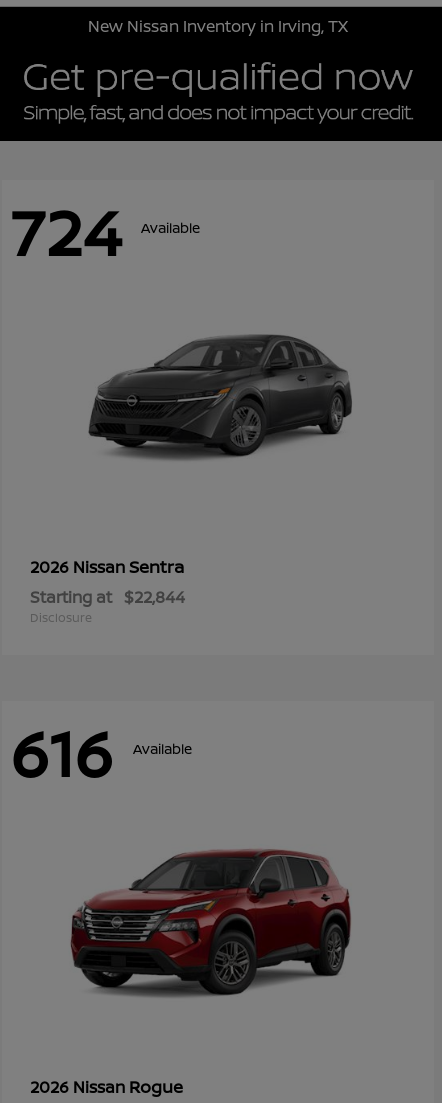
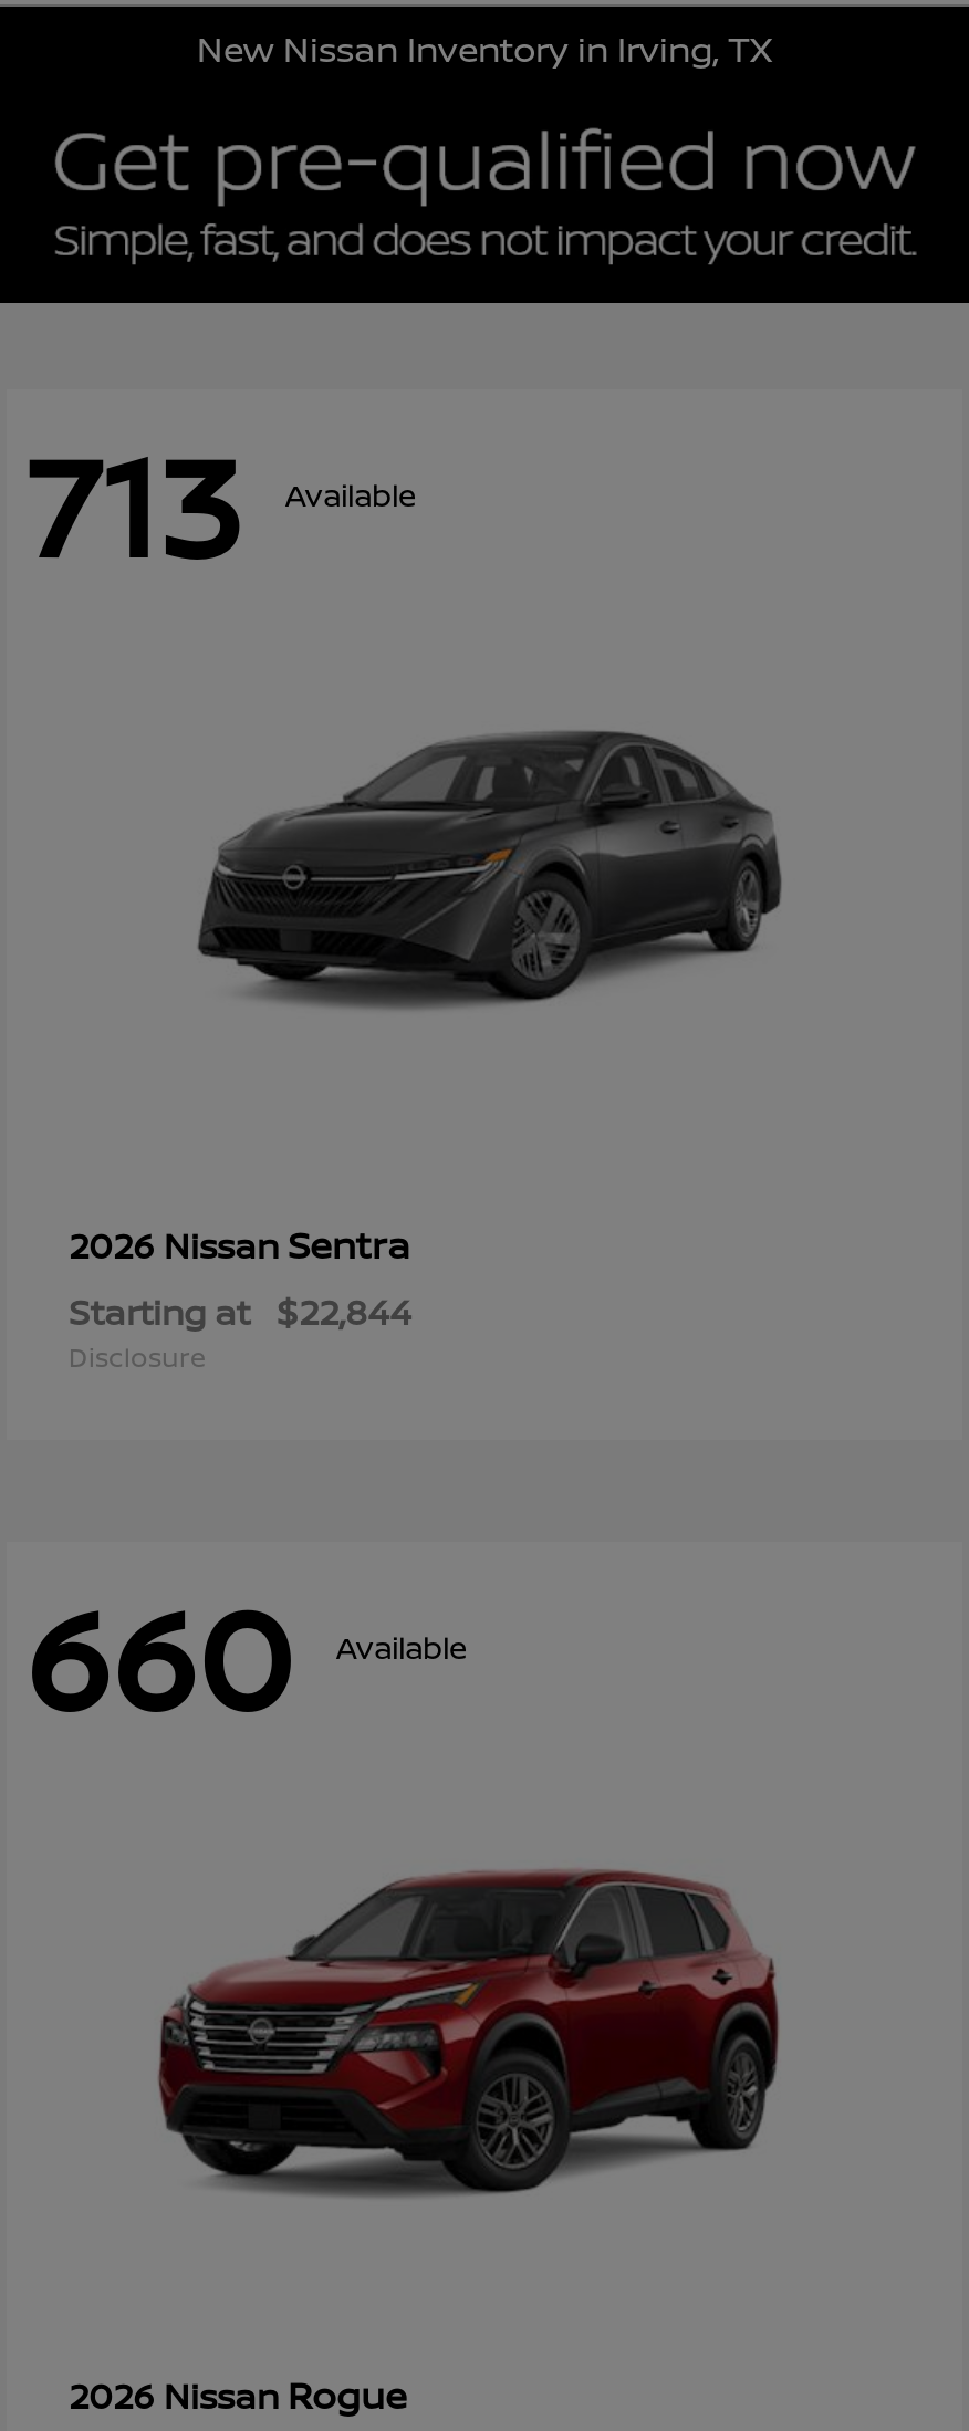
- 724 Available
+ 713 Available

- 616 Available
+ 660 Available
